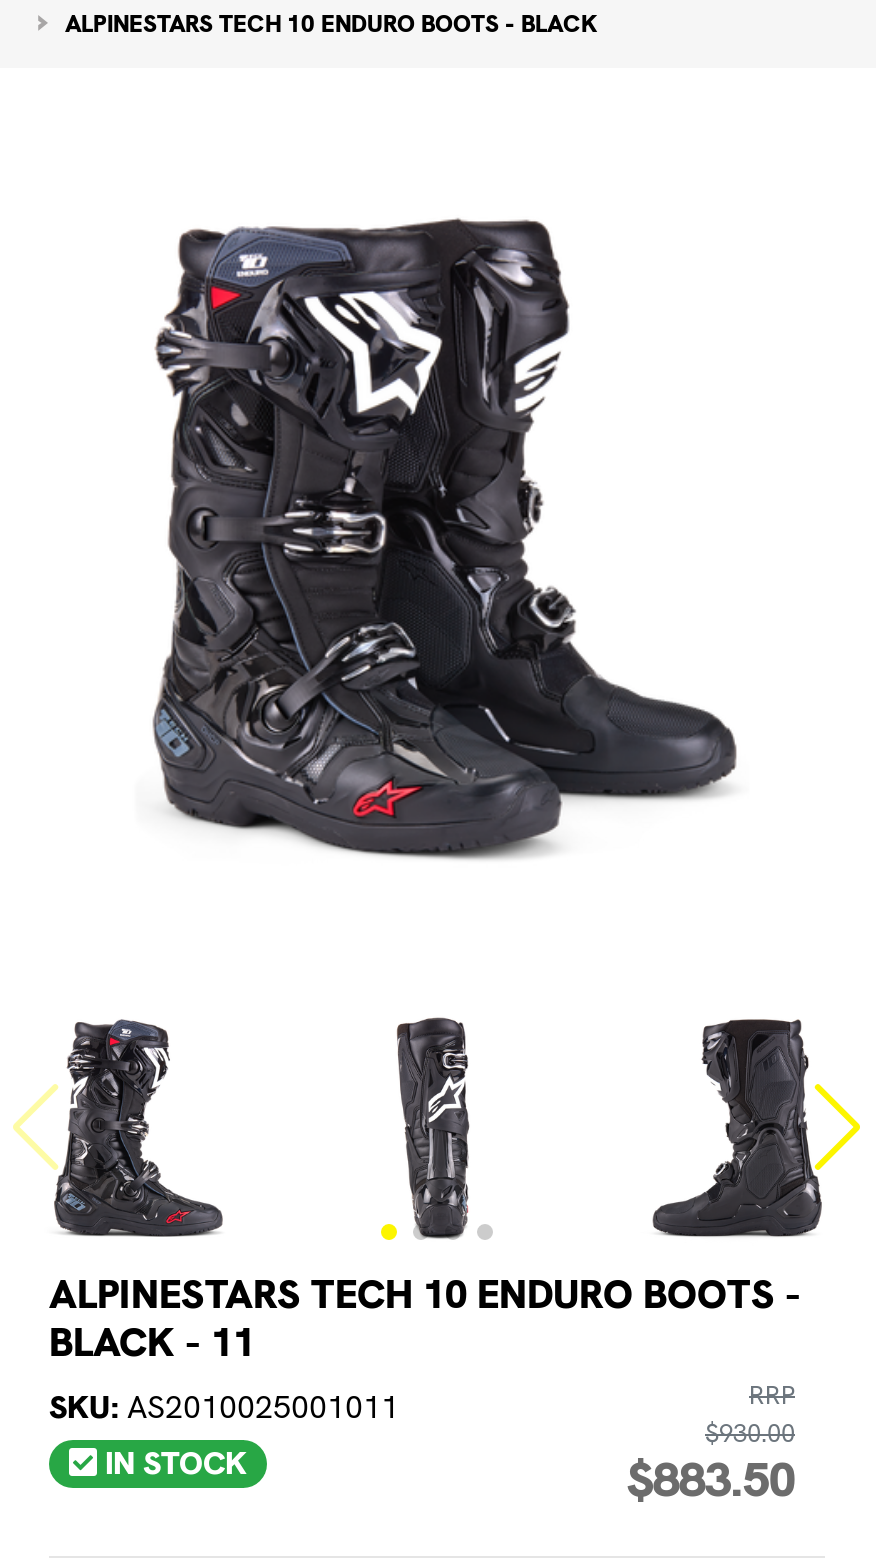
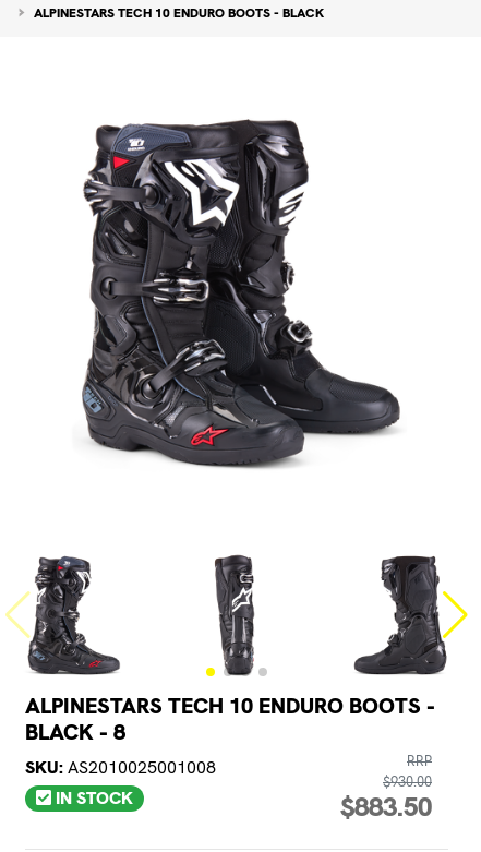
- BLACK - 11
+ BLACK - 8

- SKU: AS2010025001011
+ SKU: AS2010025001008
